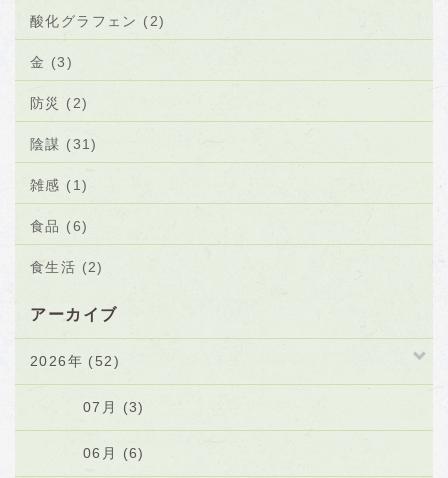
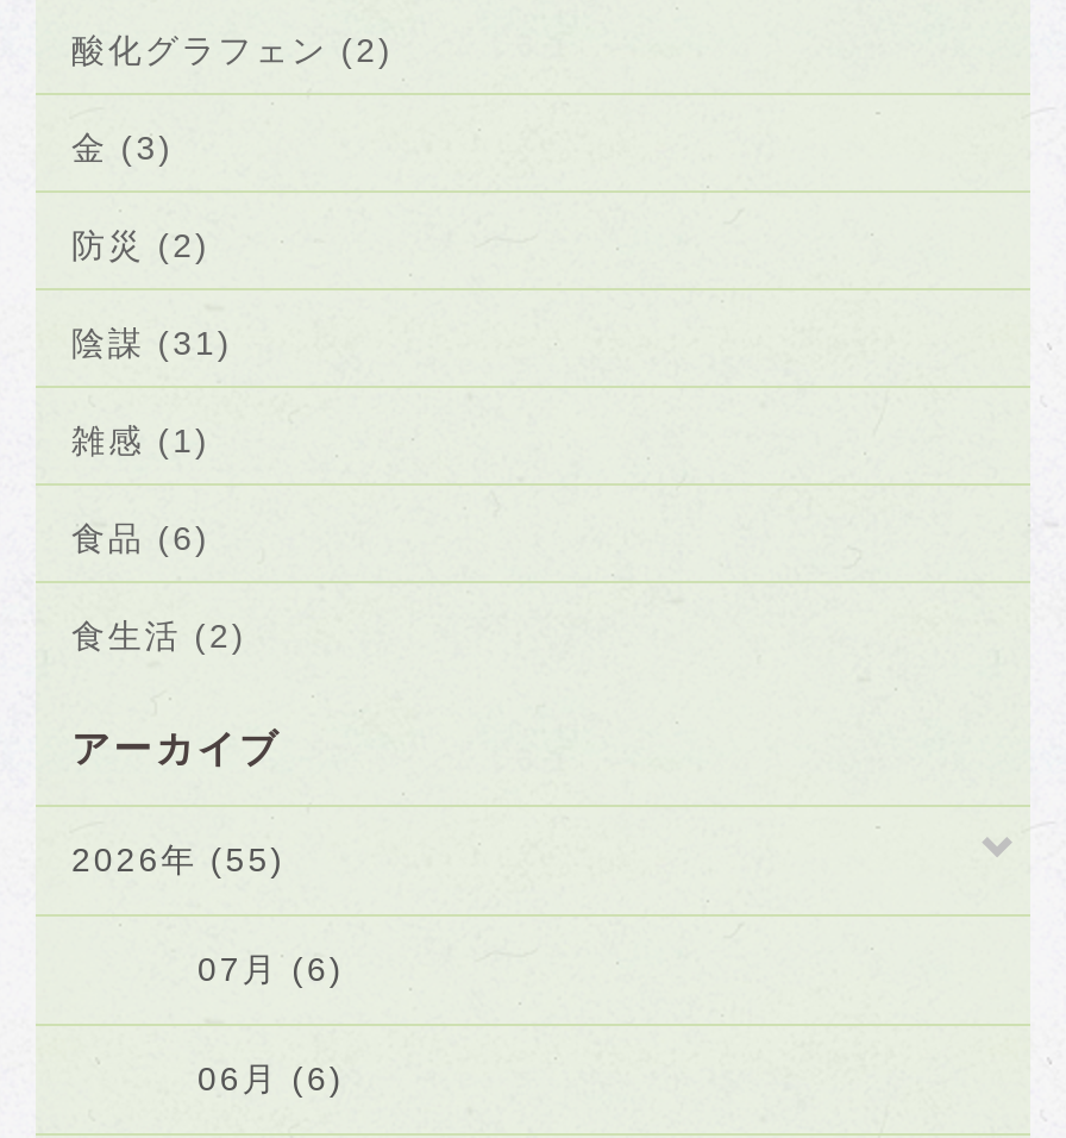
- 2026年 (52)
+ 2026年 (55)

- 07月 (3)
+ 07月 (6)
